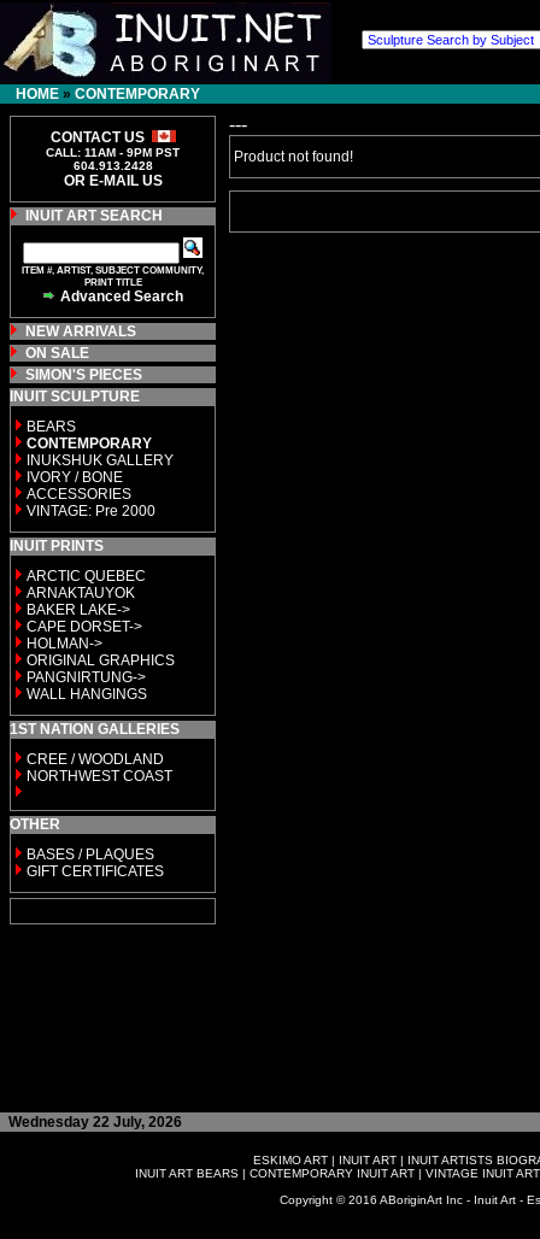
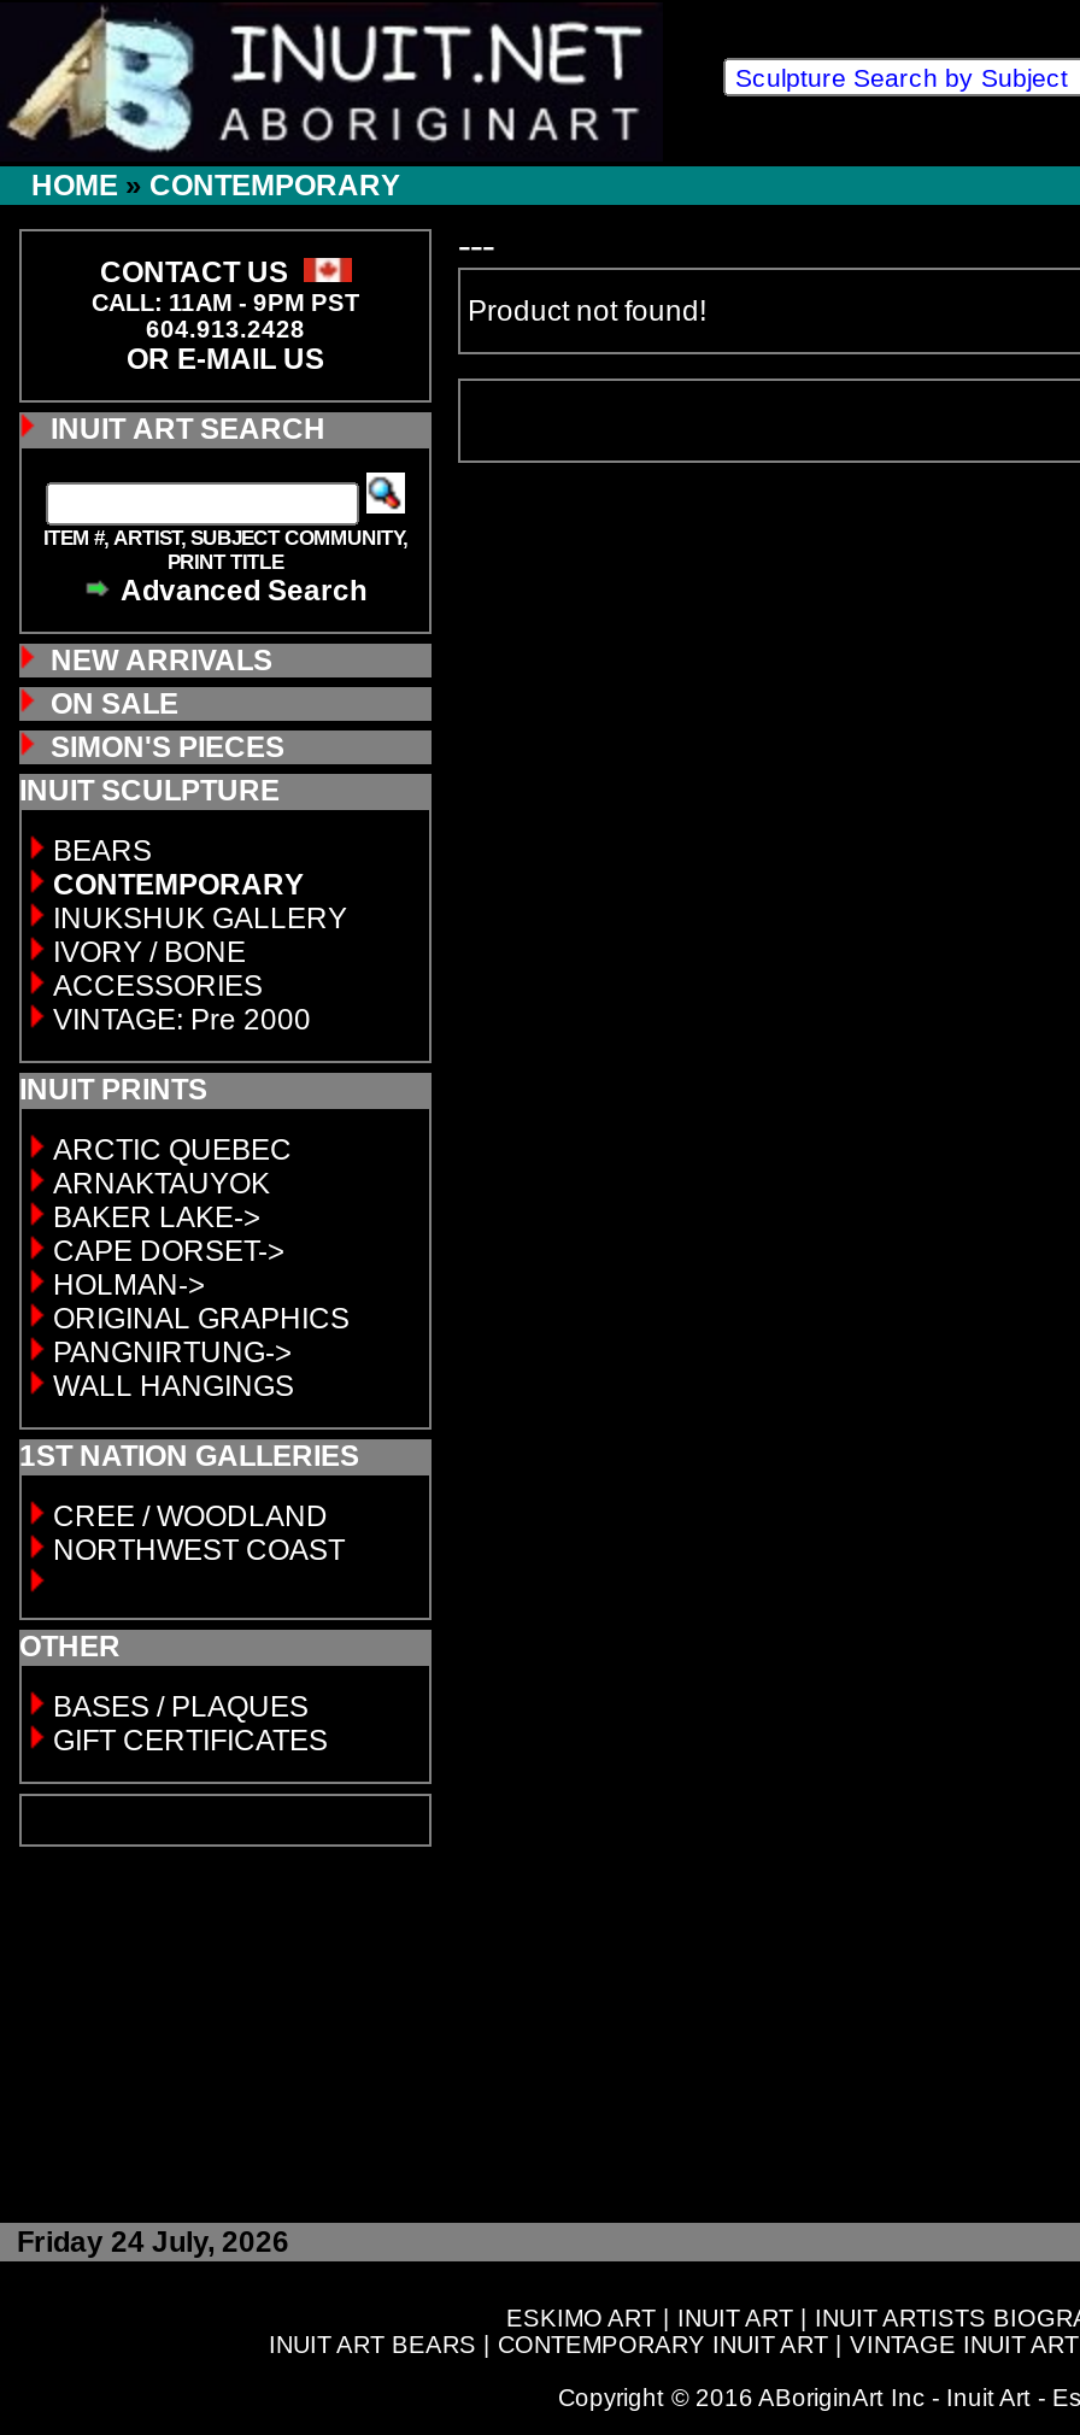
- Wednesday 22 July, 2026
+ Friday 24 July, 2026
